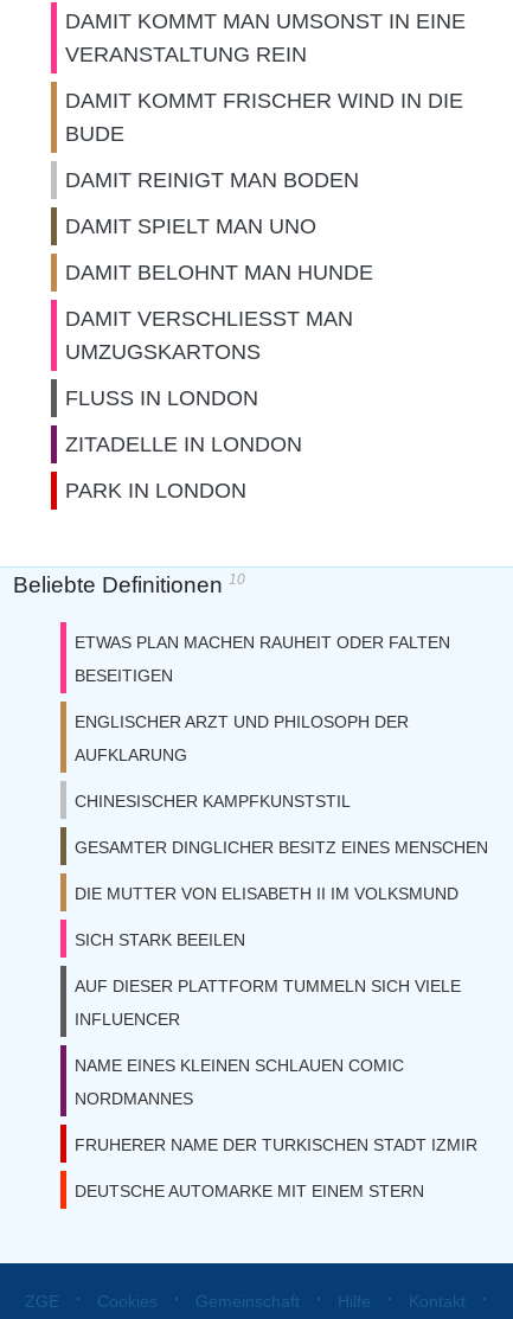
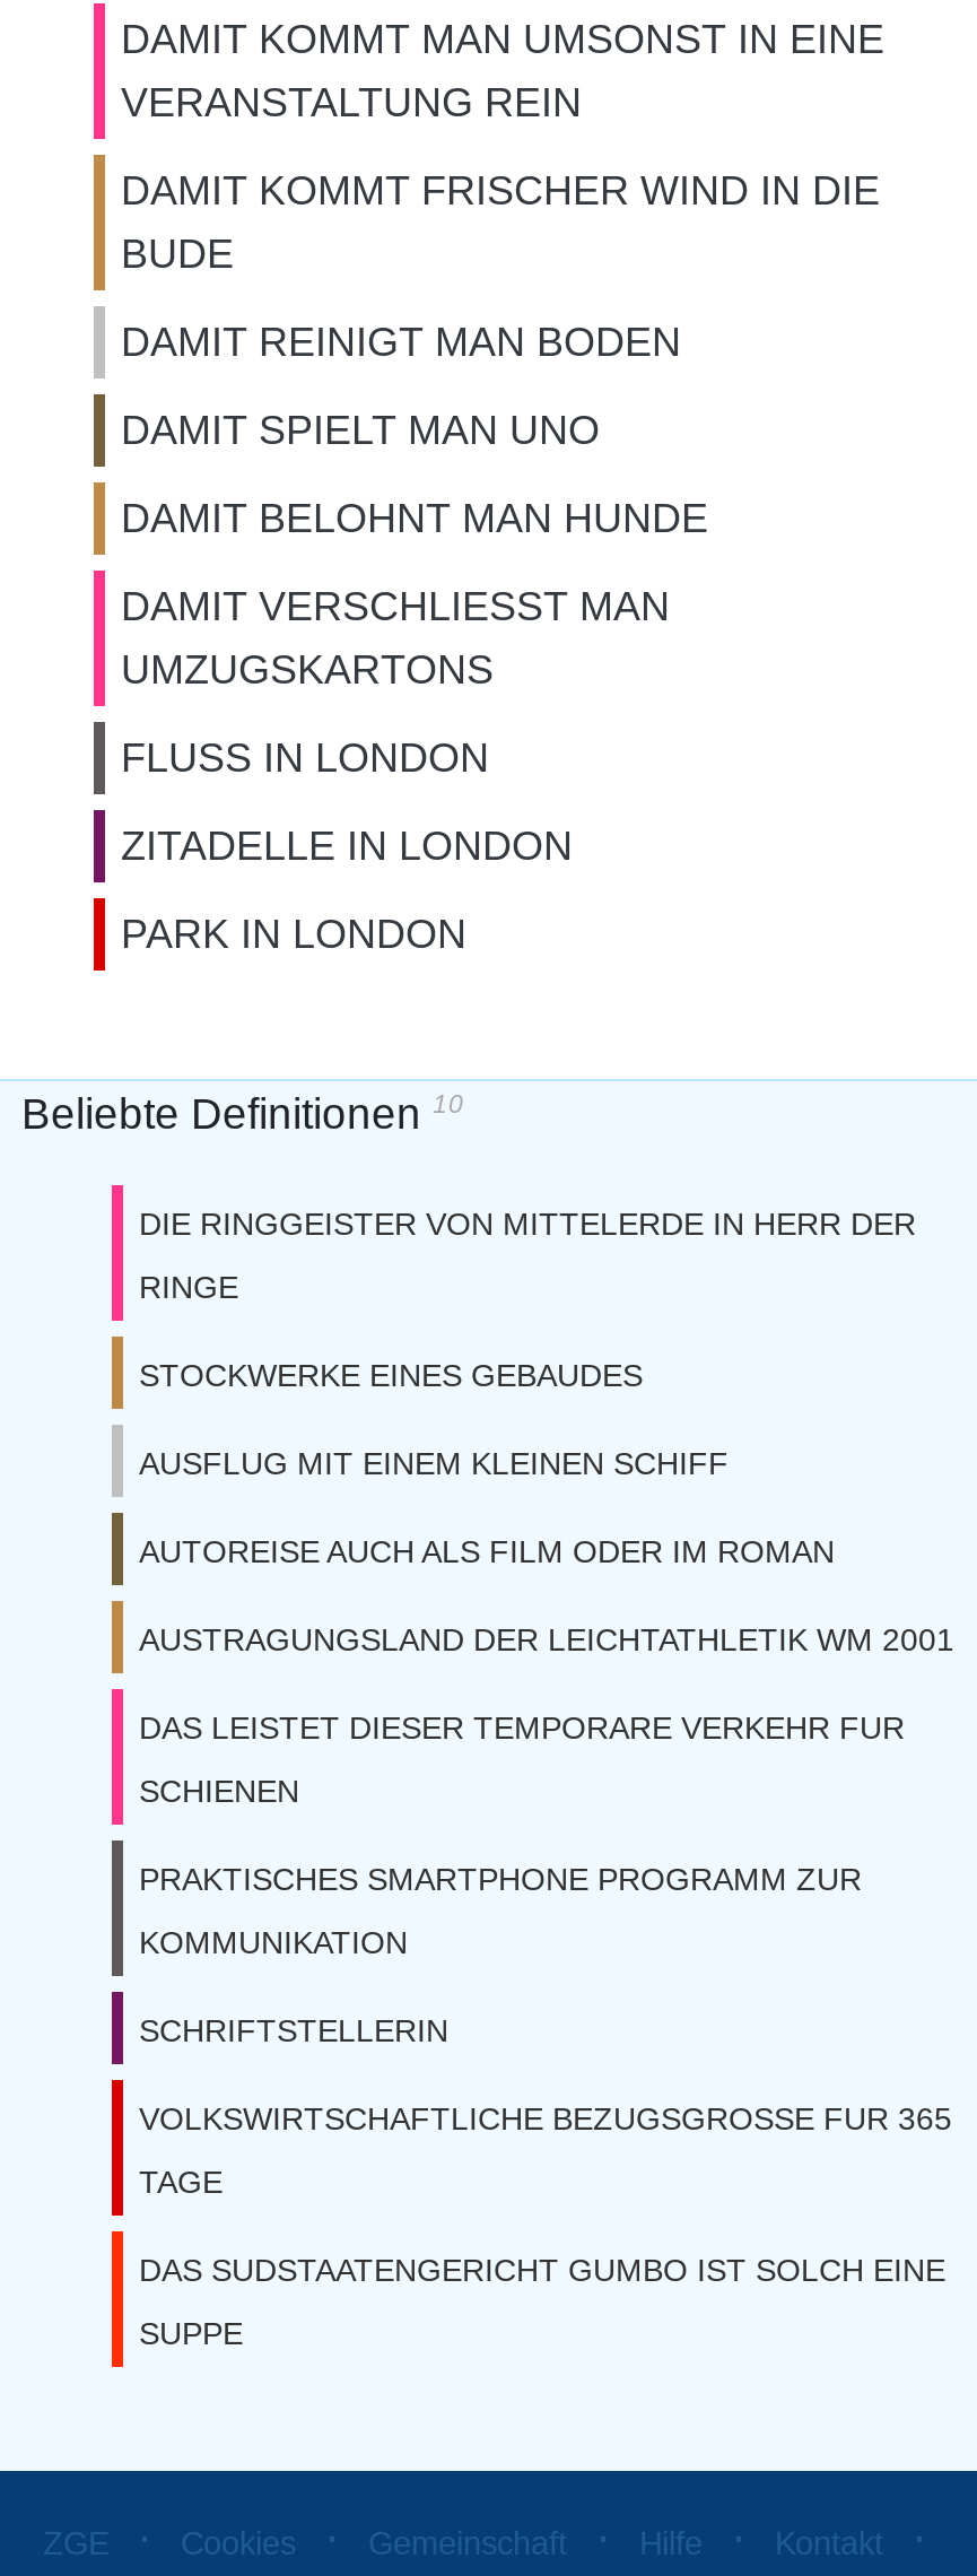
- ETWAS PLAN MACHEN RAUHEIT ODER FALTEN
- BESEITIGEN
- ENGLISCHER ARZT UND PHILOSOPH DER
- AUFKLARUNG
- CHINESISCHER KAMPFKUNSTSTIL
- GESAMTER DINGLICHER BESITZ EINES MENSCHEN
- DIE MUTTER VON ELISABETH II IM VOLKSMUND
- SICH STARK BEEILEN
- AUF DIESER PLATTFORM TUMMELN SICH VIELE
- INFLUENCER
- NAME EINES KLEINEN SCHLAUEN COMIC
- NORDMANNES
- FRUHERER NAME DER TURKISCHEN STADT IZMIR
- DEUTSCHE AUTOMARKE MIT EINEM STERN
+ DIE RINGGEISTER VON MITTELERDE IN HERR DER
+ RINGE
+ STOCKWERKE EINES GEBAUDES
+ AUSFLUG MIT EINEM KLEINEN SCHIFF
+ AUTOREISE AUCH ALS FILM ODER IM ROMAN
+ AUSTRAGUNGSLAND DER LEICHTATHLETIK WM 2001
+ DAS LEISTET DIESER TEMPORARE VERKEHR FUR
+ SCHIENEN
+ PRAKTISCHES SMARTPHONE PROGRAMM ZUR
+ KOMMUNIKATION
+ SCHRIFTSTELLERIN
+ VOLKSWIRTSCHAFTLICHE BEZUGSGROSSE FUR 365
+ TAGE
+ DAS SUDSTAATENGERICHT GUMBO IST SOLCH EINE
+ SUPPE
